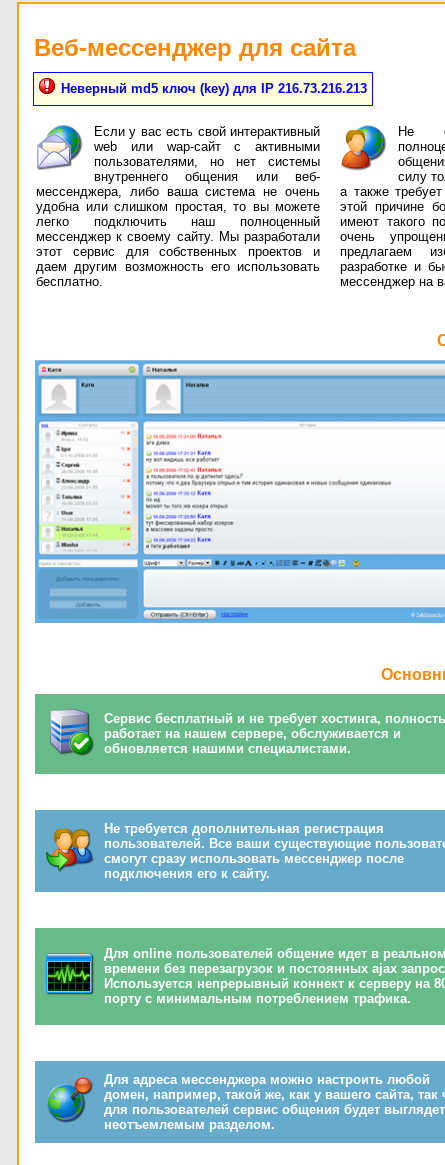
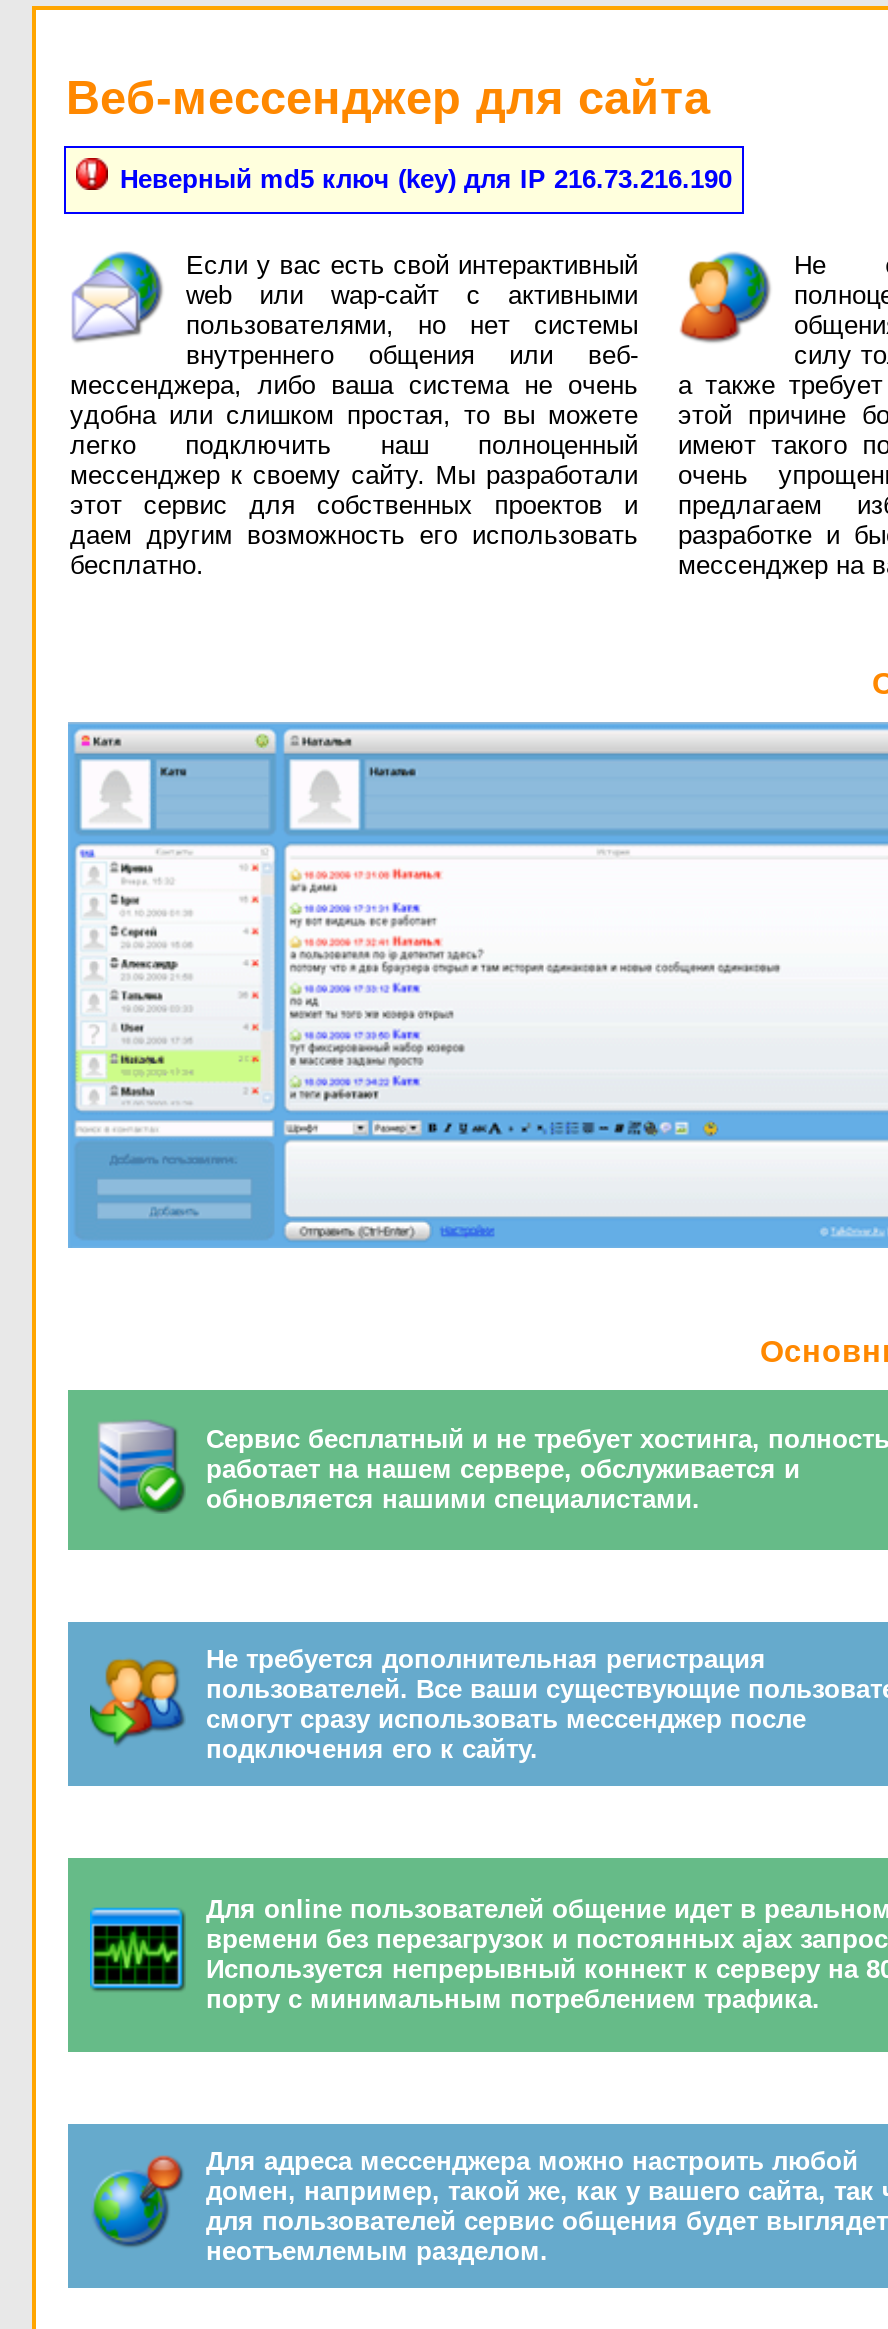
- Неверный md5 ключ (key) для IP 216.73.216.213
+ Неверный md5 ключ (key) для IP 216.73.216.190
